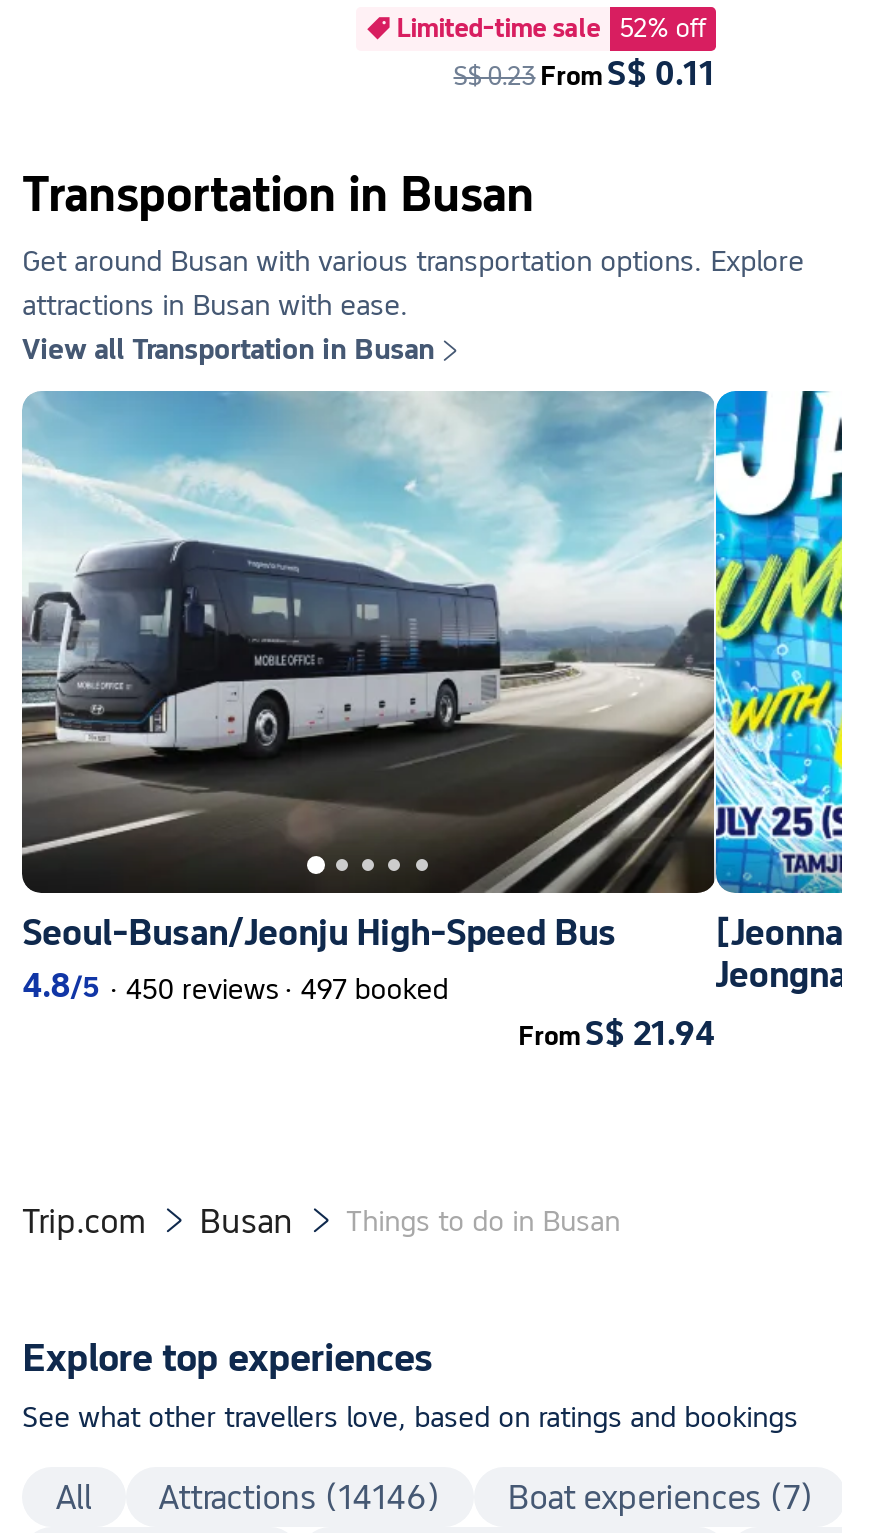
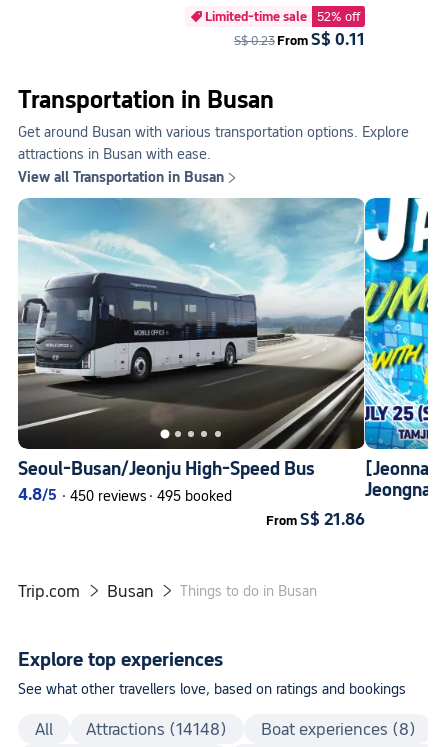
- 4.8/5 · 450 reviews · 497 booked
+ 4.8/5 · 450 reviews · 495 booked

- From S$ 21.94
+ From S$ 21.86

- Attractions (14146)
- Boat experiences (7)
+ Attractions (14148)
+ Boat experiences (8)
